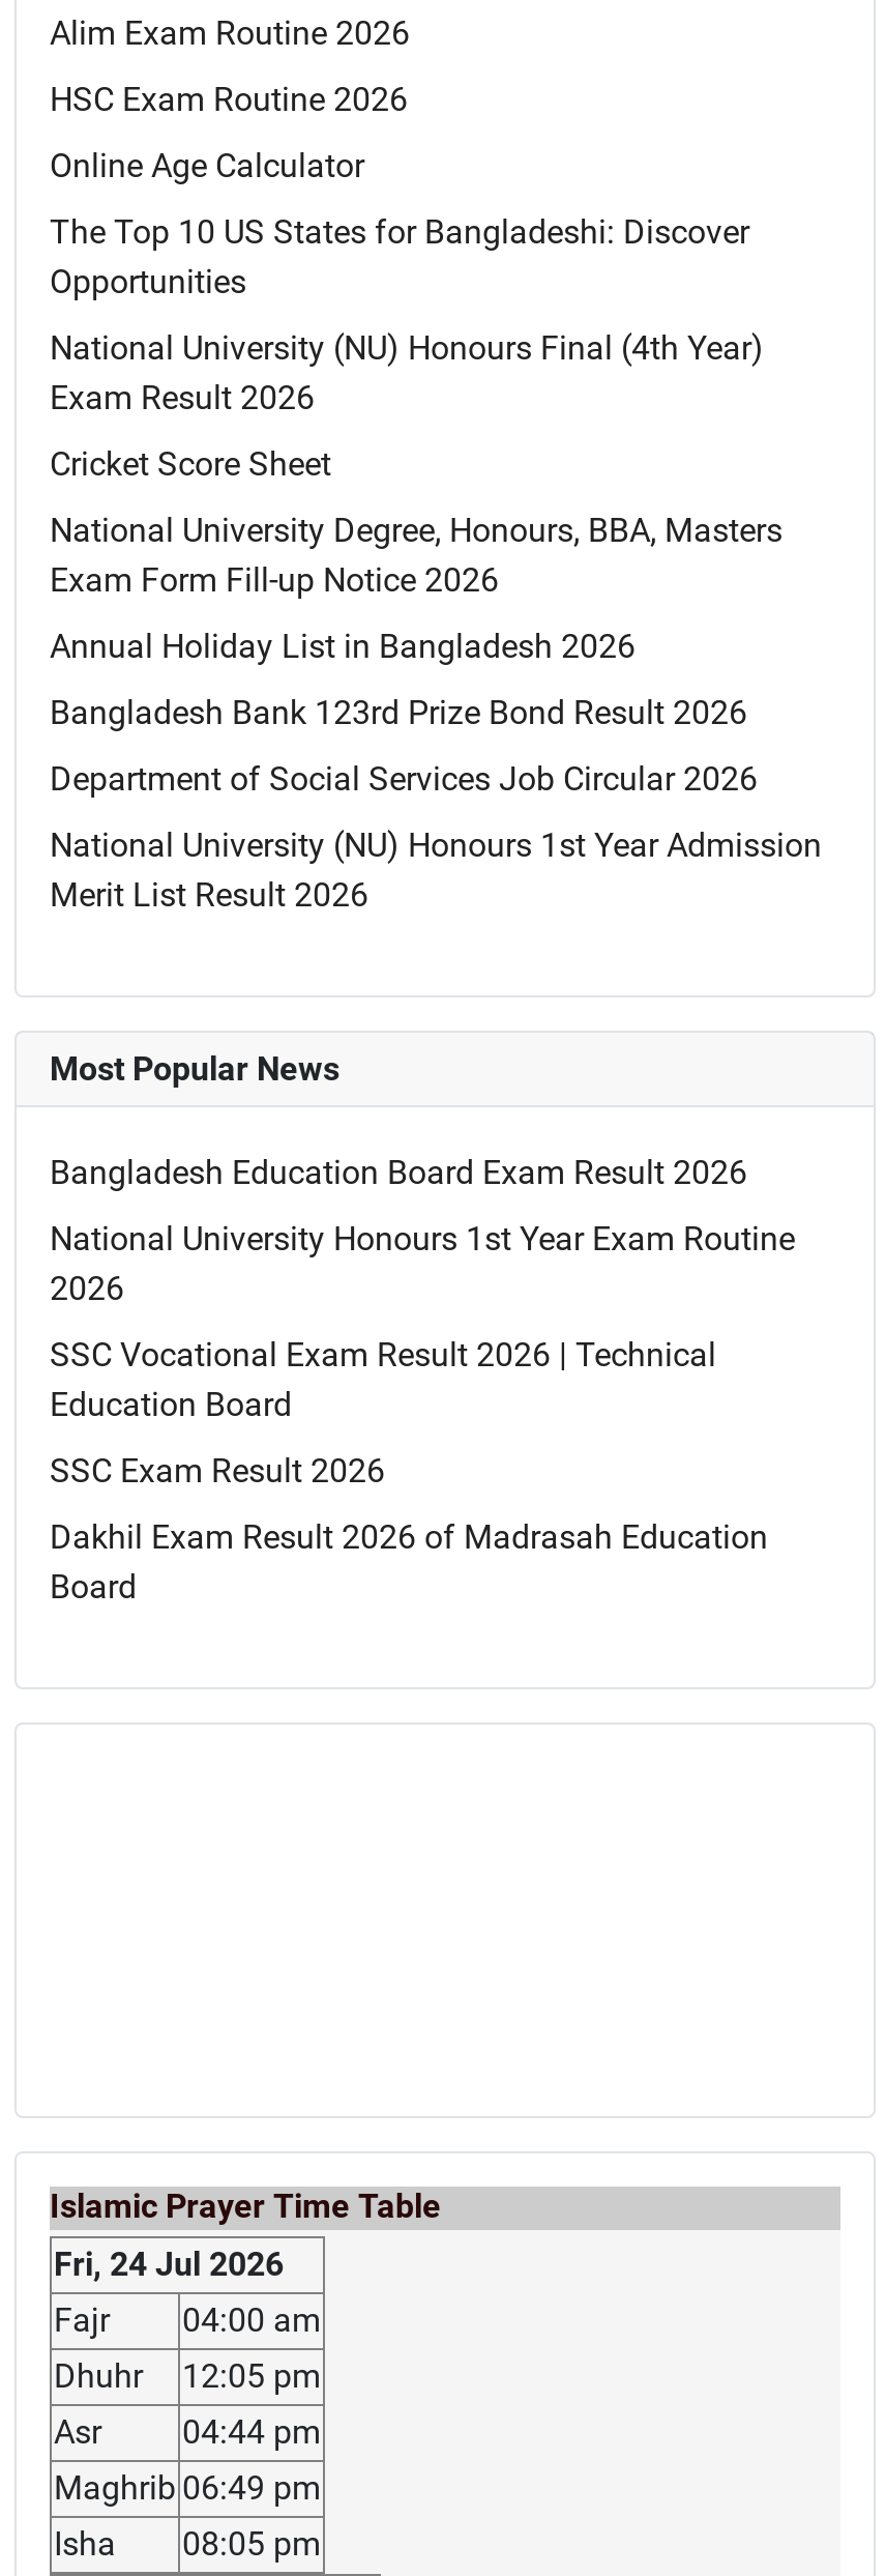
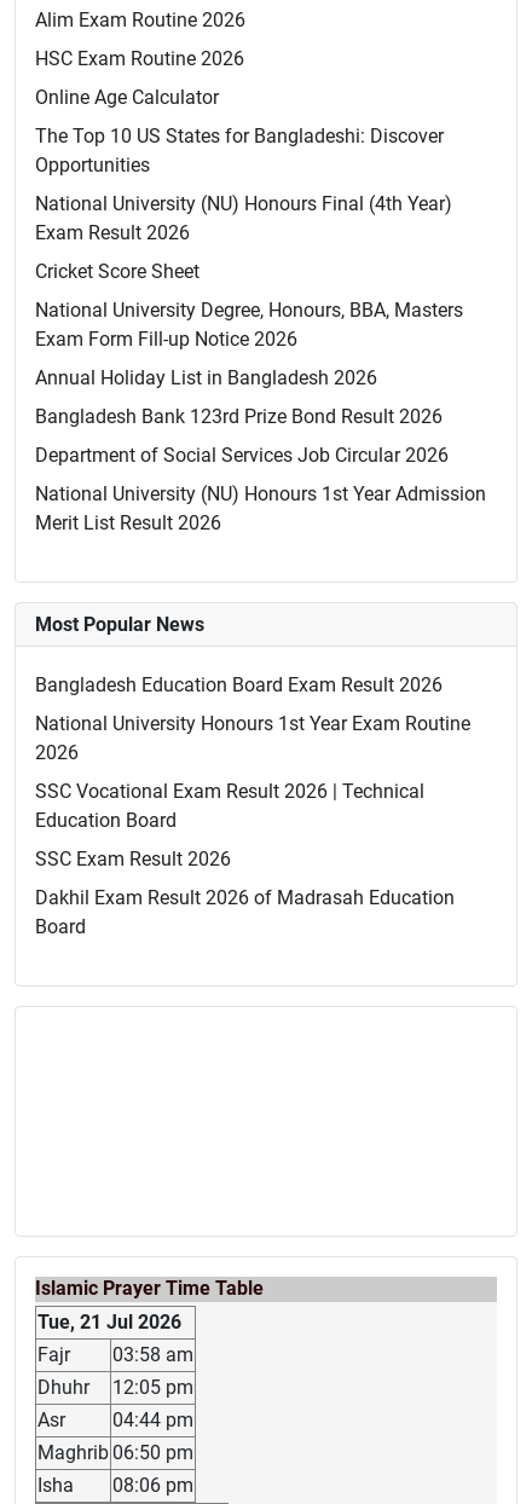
- Fri, 24 Jul 2026
+ Tue, 21 Jul 2026

- Fajr 04:00 am
+ Fajr 03:58 am

- Maghrib 06:49 pm
+ Maghrib 06:50 pm

- Isha 08:05 pm
+ Isha 08:06 pm
